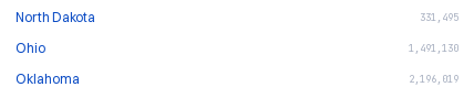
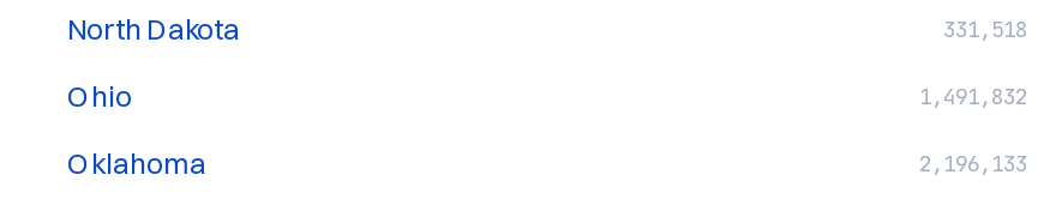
- 331,495
+ 331,518

- 1,491,130
+ 1,491,832

- 2,196,019
+ 2,196,133
